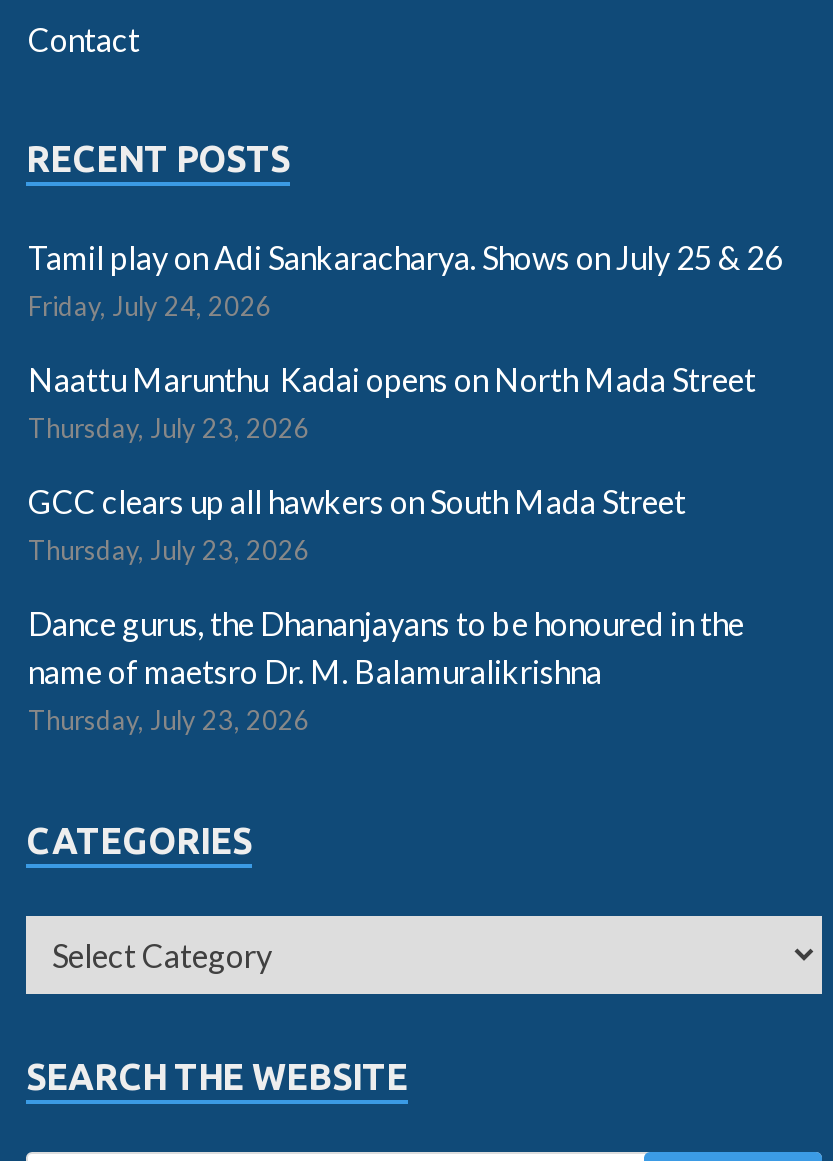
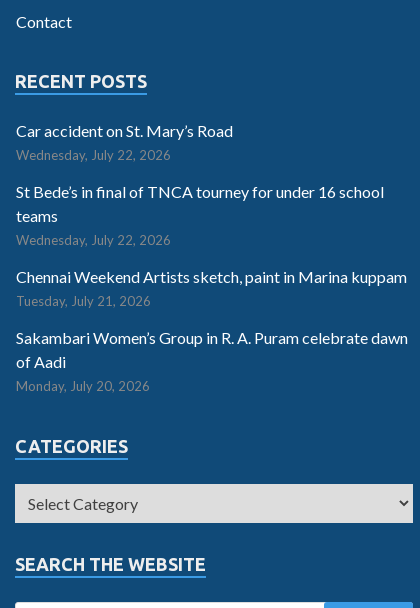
- Tamil play on Adi Sankaracharya. Shows on July 25 & 26
- Friday, July 24, 2026
+ Car accident on St. Mary’s Road
+ Wednesday, July 22, 2026

- Naattu Marunthu Kadai opens on North Mada Street
- Thursday, July 23, 2026
+ St Bede’s in final of TNCA tourney for under 16 school
+ teams
+ Wednesday, July 22, 2026

- GCC clears up all hawkers on South Mada Street
- Thursday, July 23, 2026
+ Chennai Weekend Artists sketch, paint in Marina kuppam
+ Tuesday, July 21, 2026

- Dance gurus, the Dhananjayans to be honoured in the
- name of maetsro Dr. M. Balamuralikrishna
- Thursday, July 23, 2026
+ Sakambari Women’s Group in R. A. Puram celebrate dawn
+ of Aadi
+ Monday, July 20, 2026
